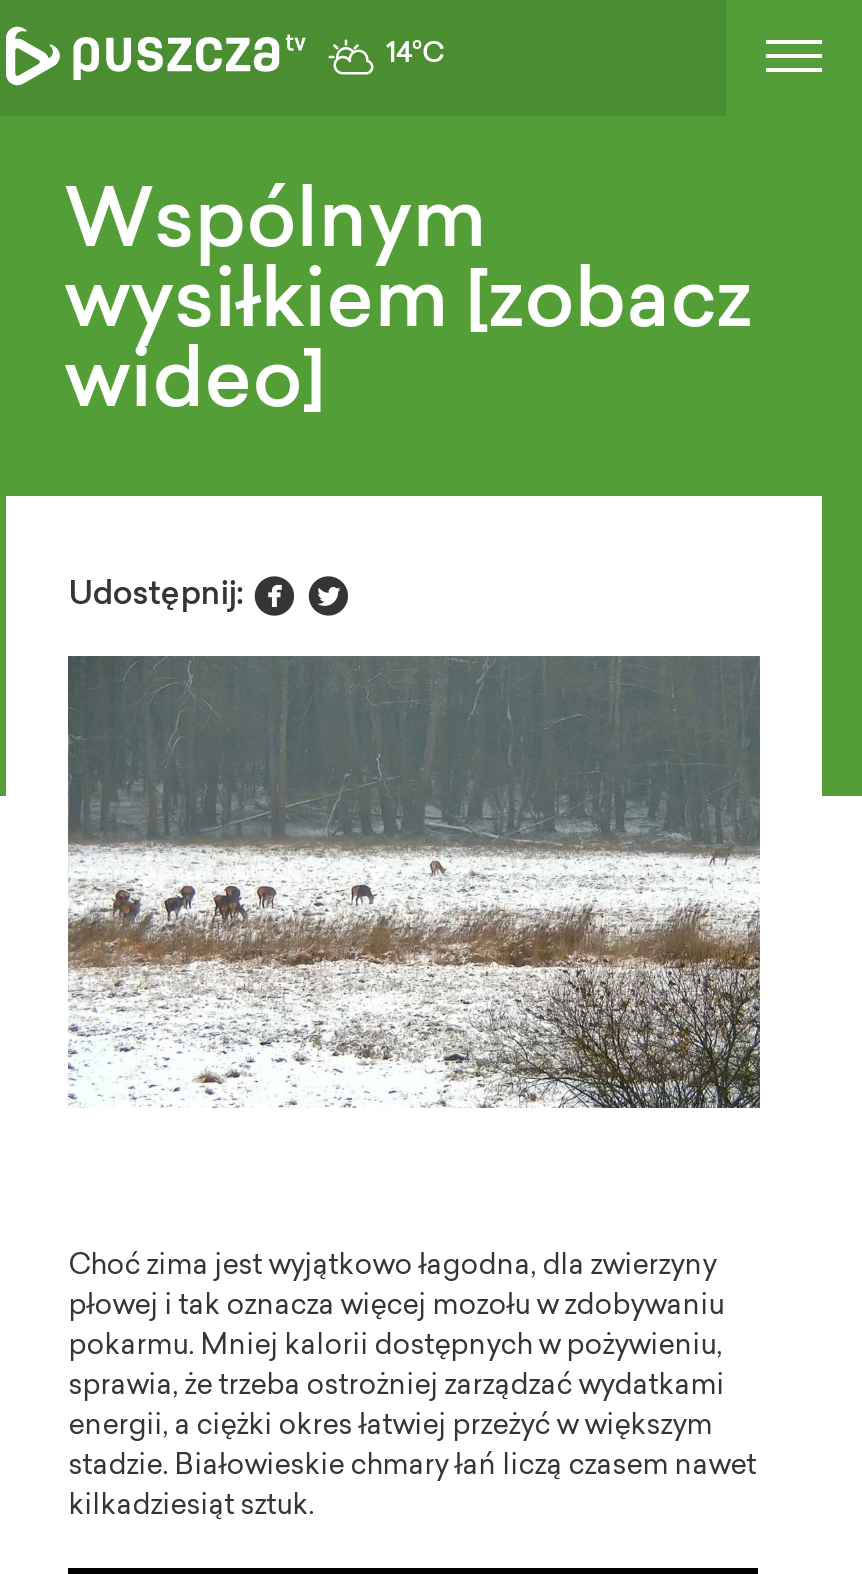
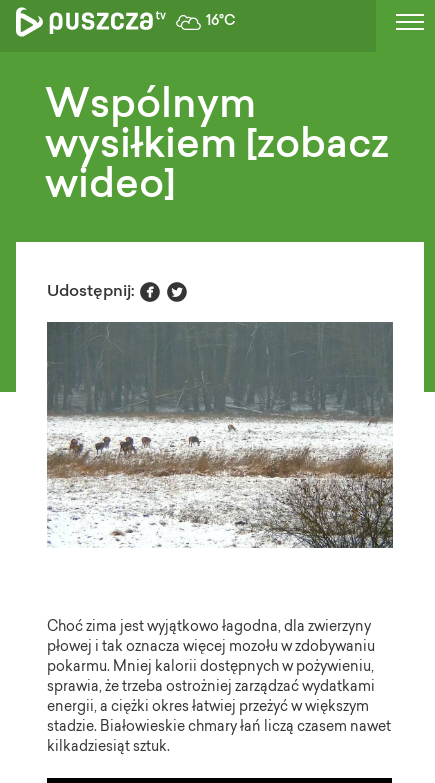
- 14°C
+ 16°C
